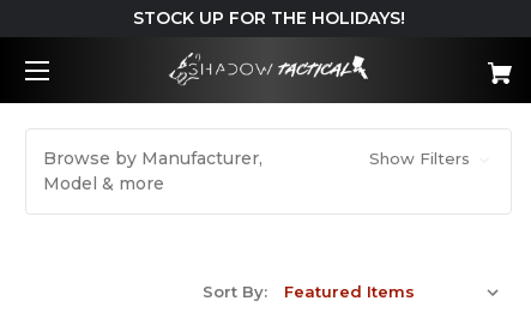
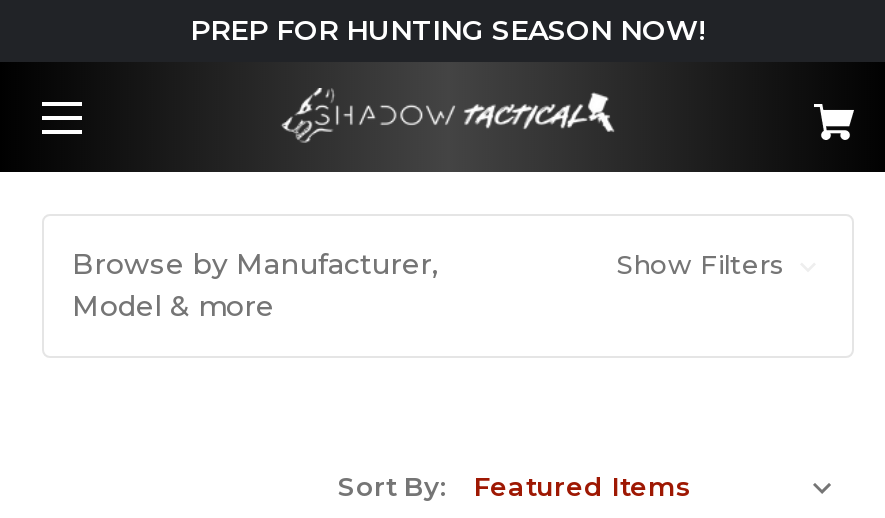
- STOCK UP FOR THE HOLIDAYS!
+ PREP FOR HUNTING SEASON NOW!
